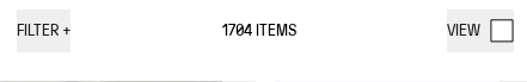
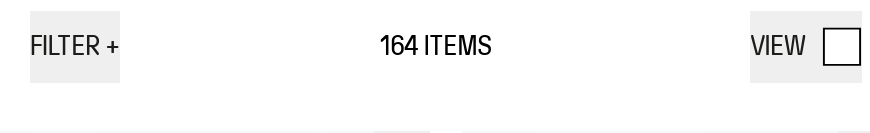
- 1704 ITEMS
+ 164 ITEMS
